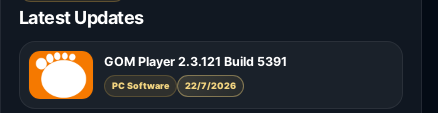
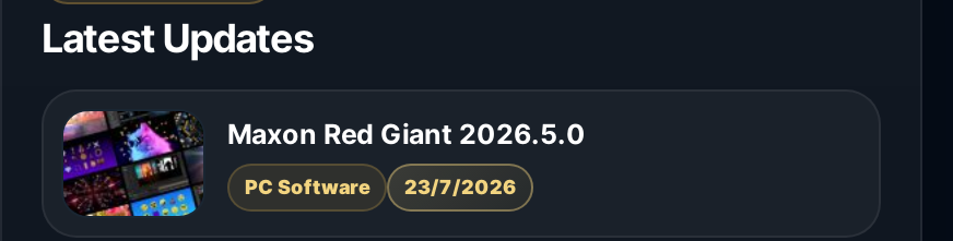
- [image]
- GOM Player 2.3.121 Build 5391
+ [image]
+ Maxon Red Giant 2026.5.0

- PC Software 22/7/2026
+ PC Software 23/7/2026
